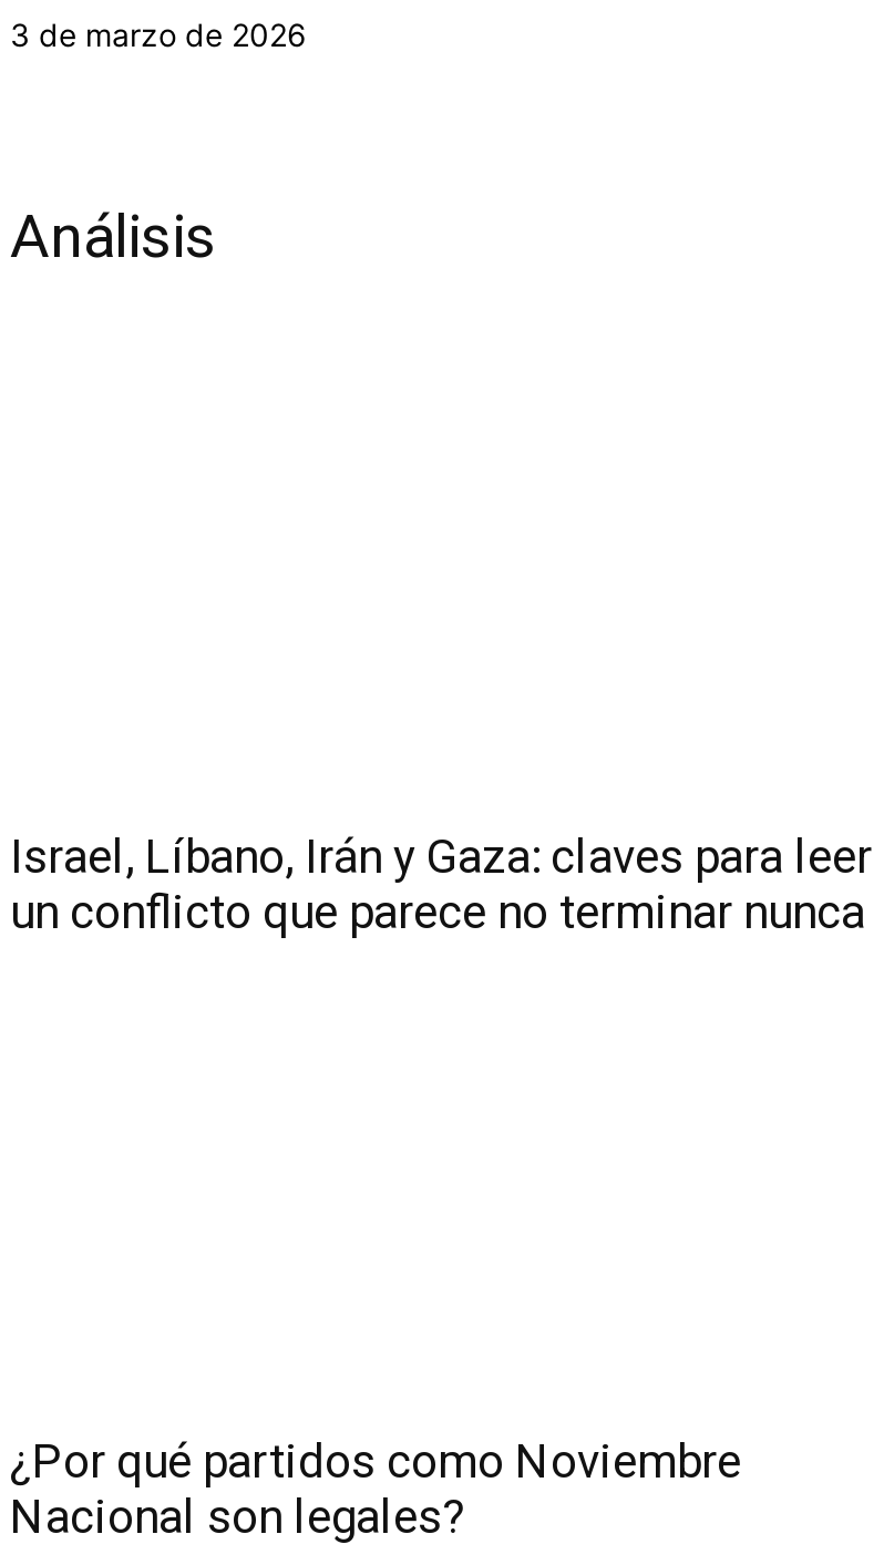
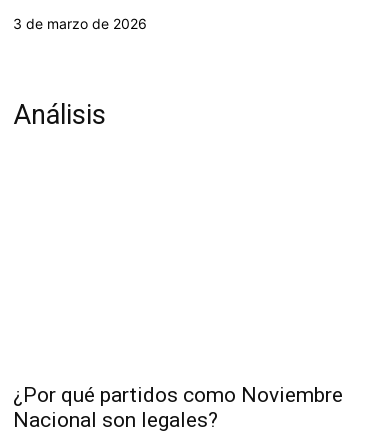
- Israel, Líbano, Irán y Gaza: claves para leer
- un conflicto que parece no terminar nunca
